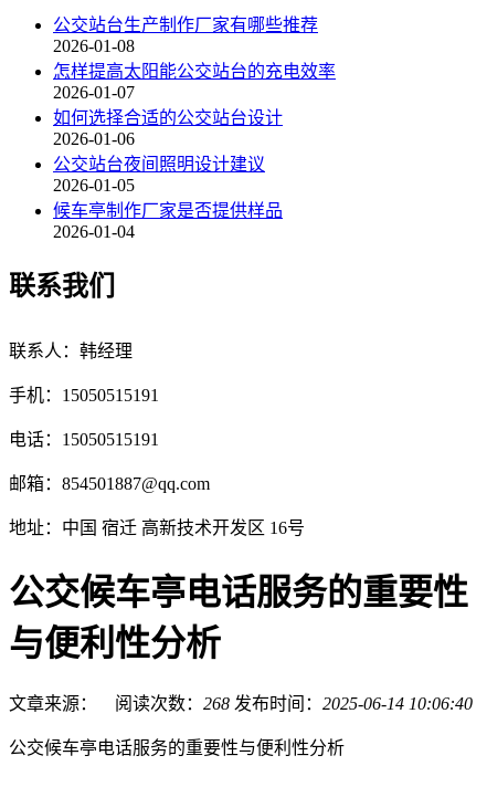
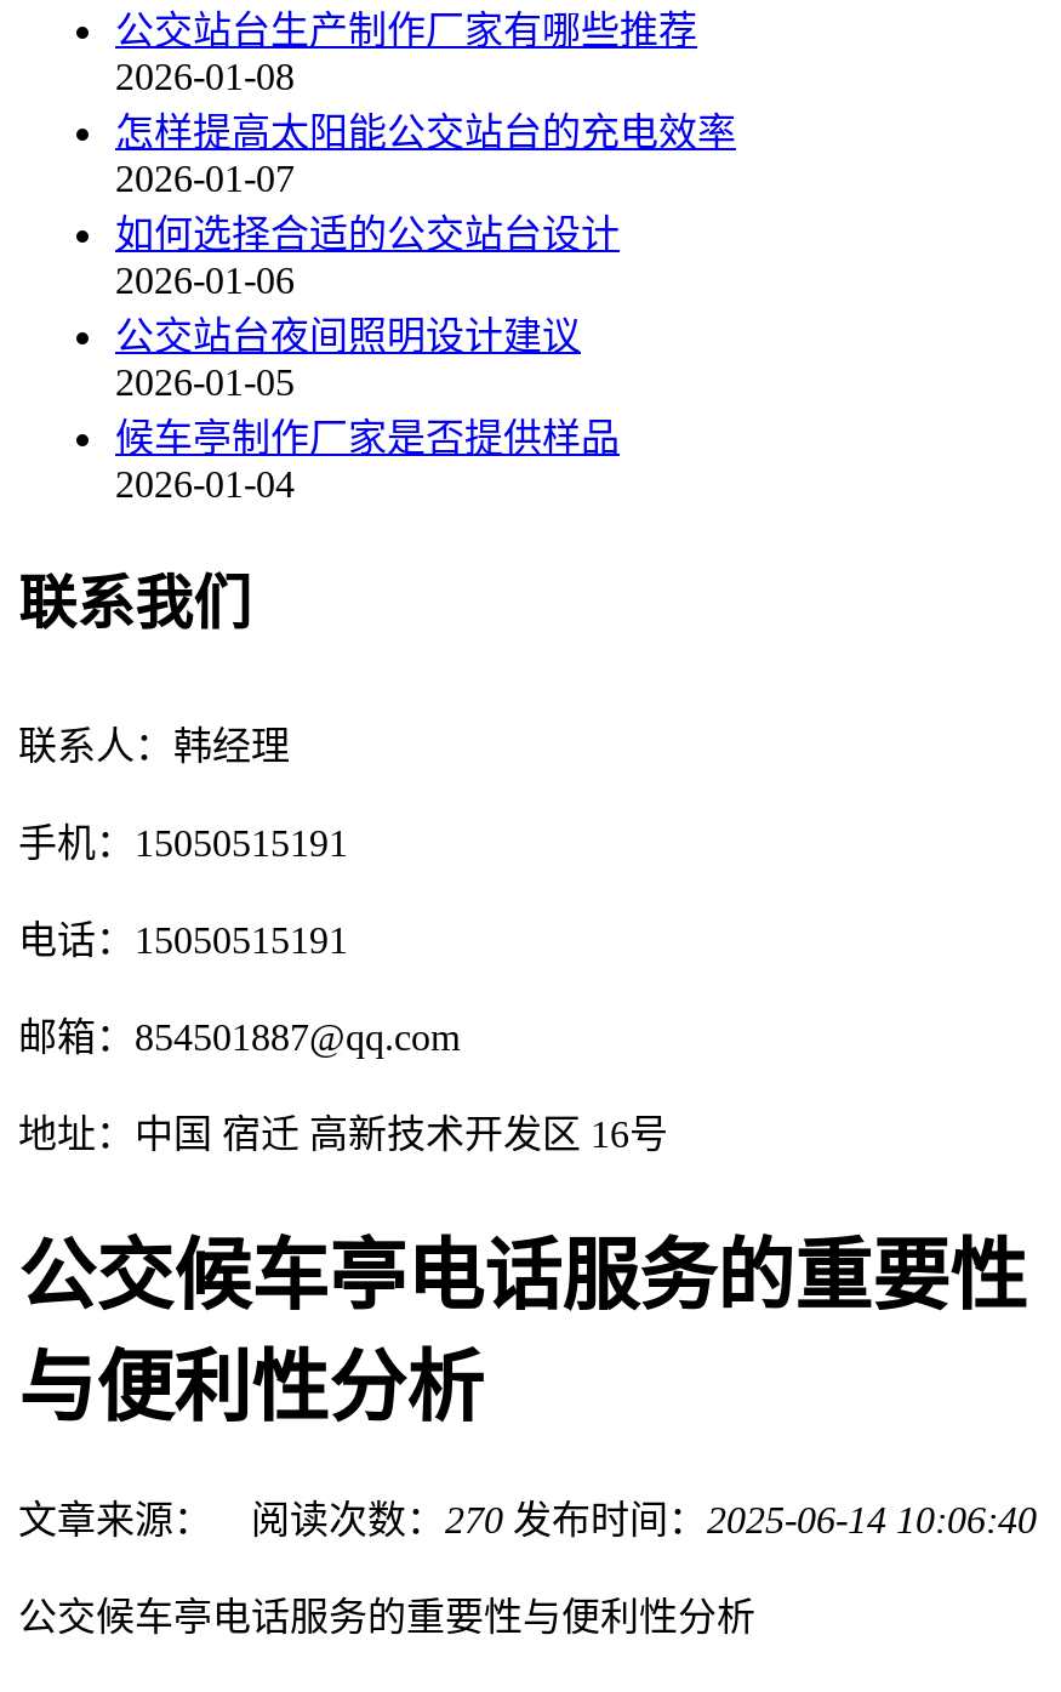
- 文章来源：阅读次数：268发布时间：2025-06-14 10:06:40
+ 文章来源：阅读次数：270发布时间：2025-06-14 10:06:40
